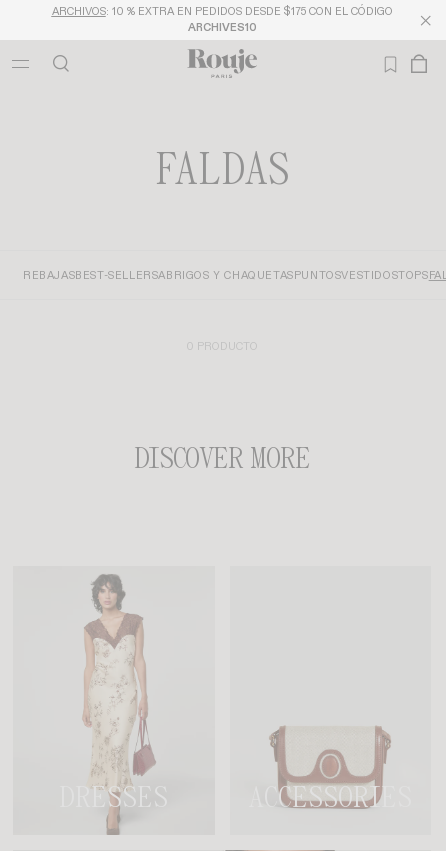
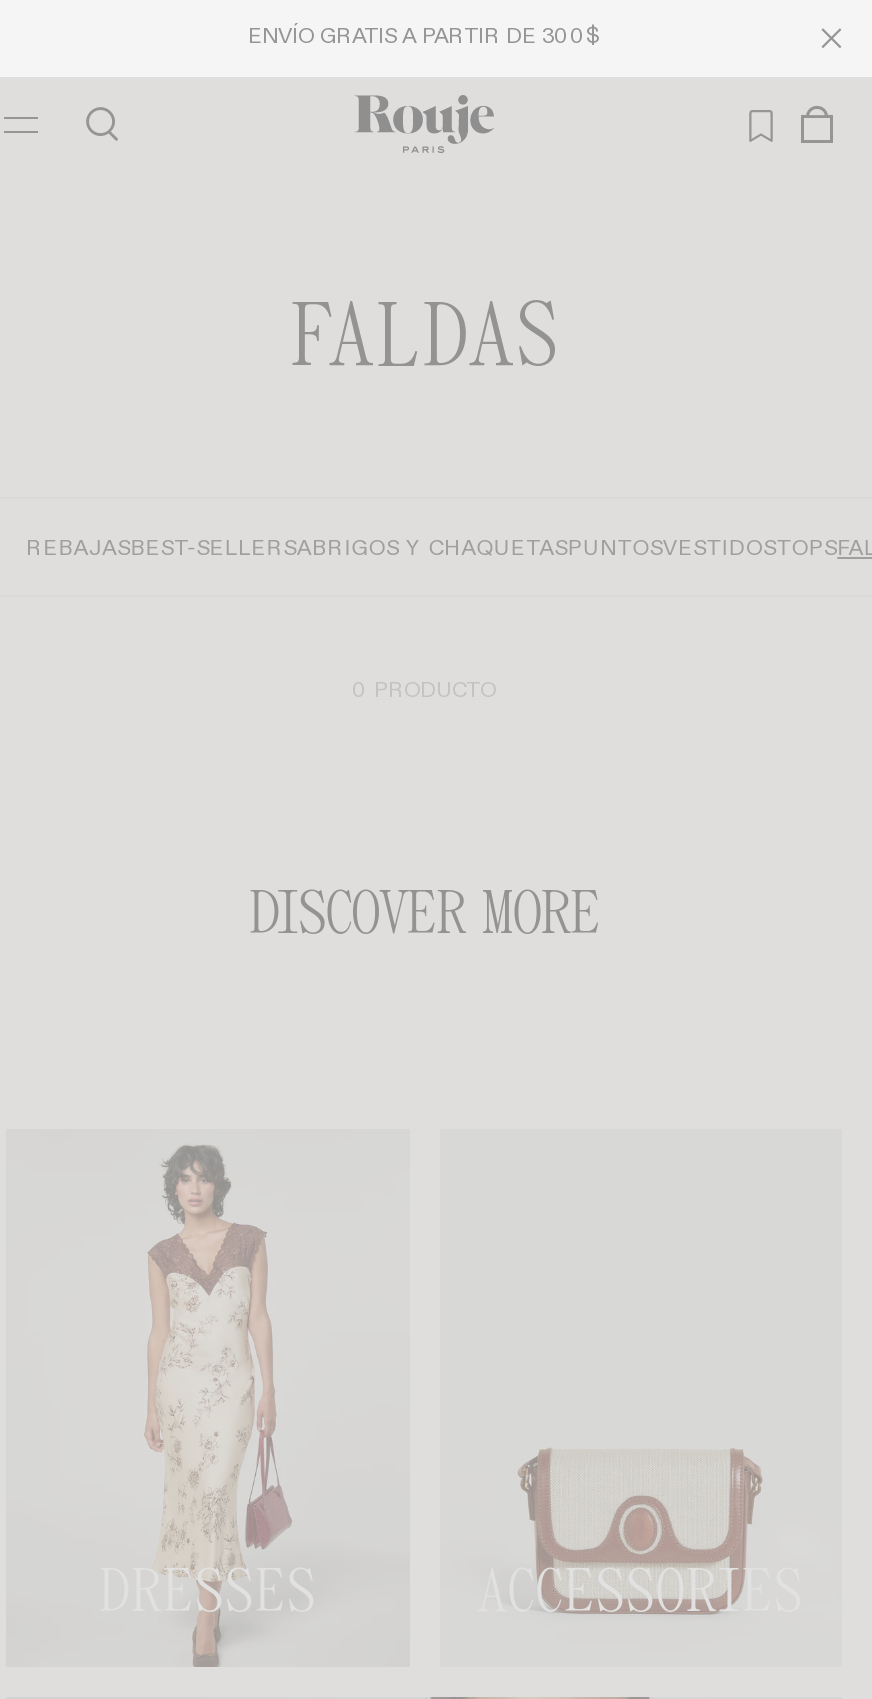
- ARCHIVOS: 10 % EXTRA EN PEDIDOS DESDE $175 CON EL CÓDIGO
- ARCHIVES10
+ ENVÍO GRATIS A PARTIR DE 300$
